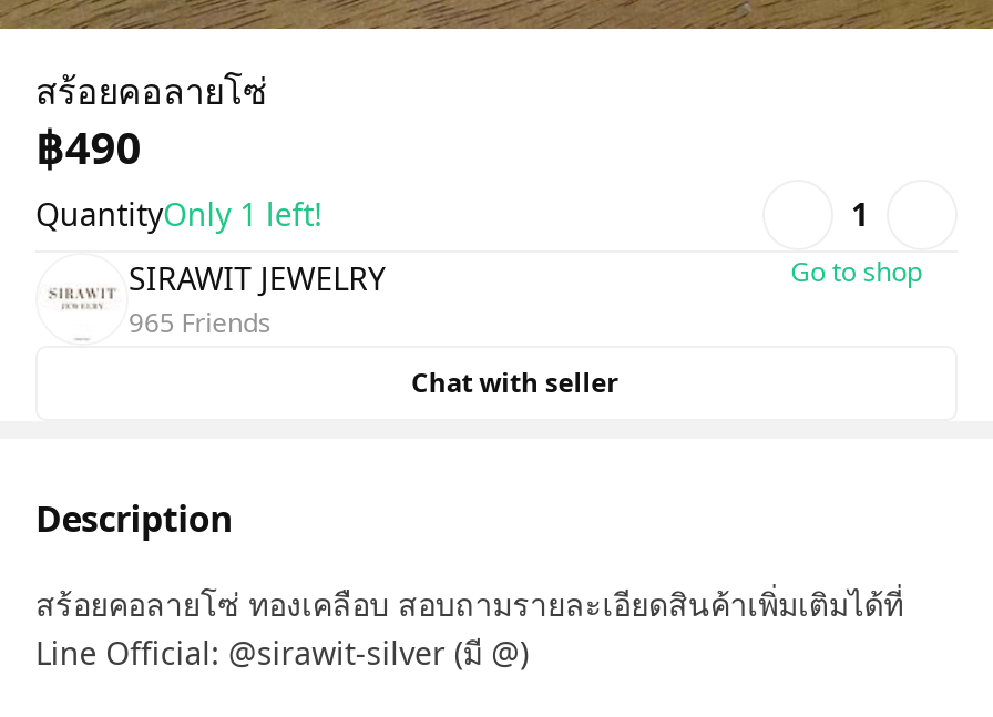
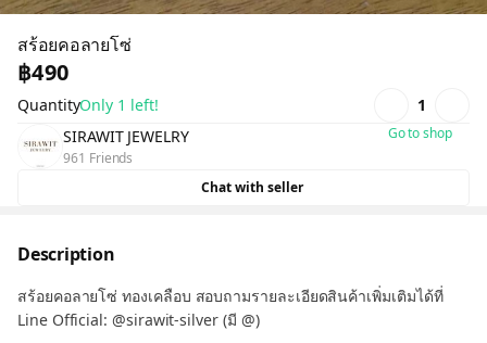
- 965 Friends
+ 961 Friends
